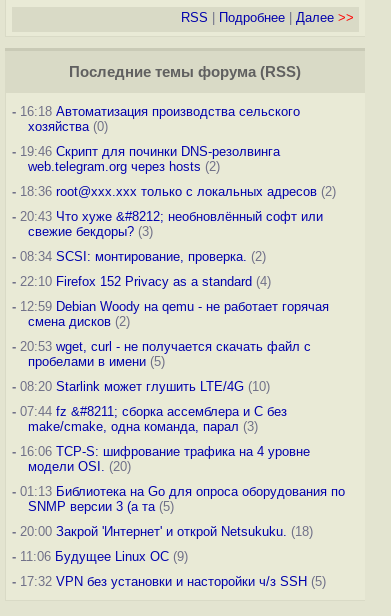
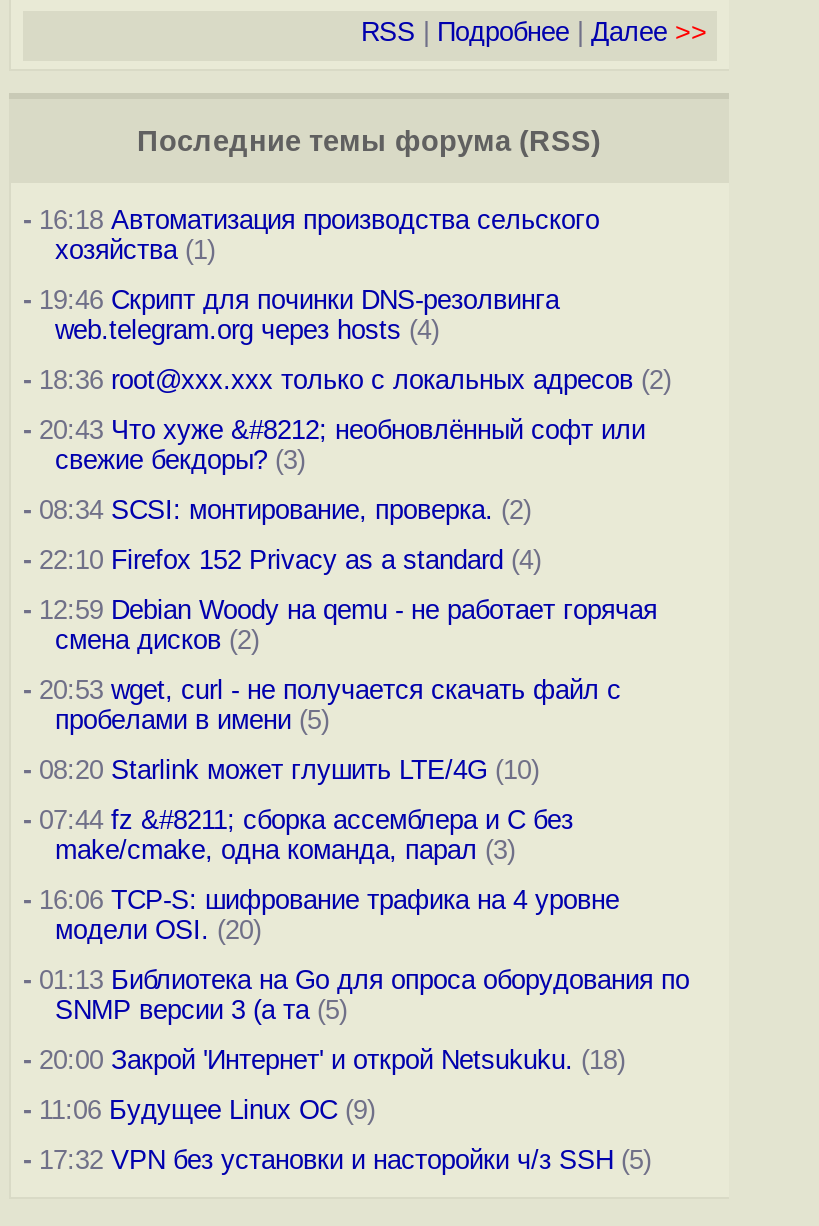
- хозяйства (0)
+ хозяйства (1)

- web.telegram.org через hosts (2)
+ web.telegram.org через hosts (4)
